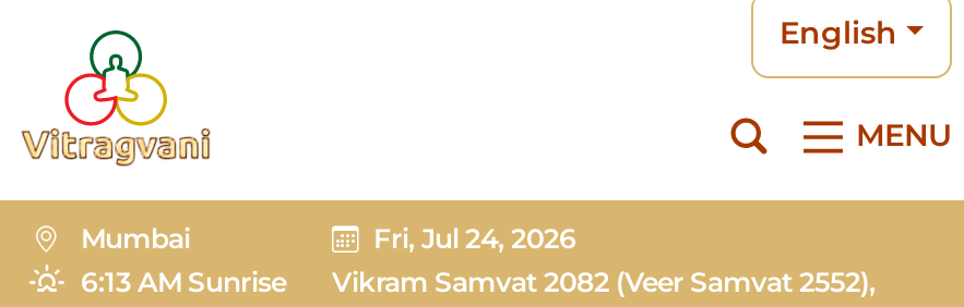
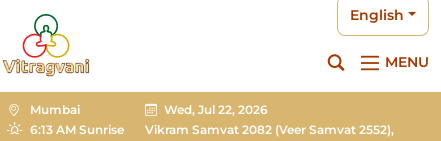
- Fri, Jul 24, 2026
+ Wed, Jul 22, 2026
